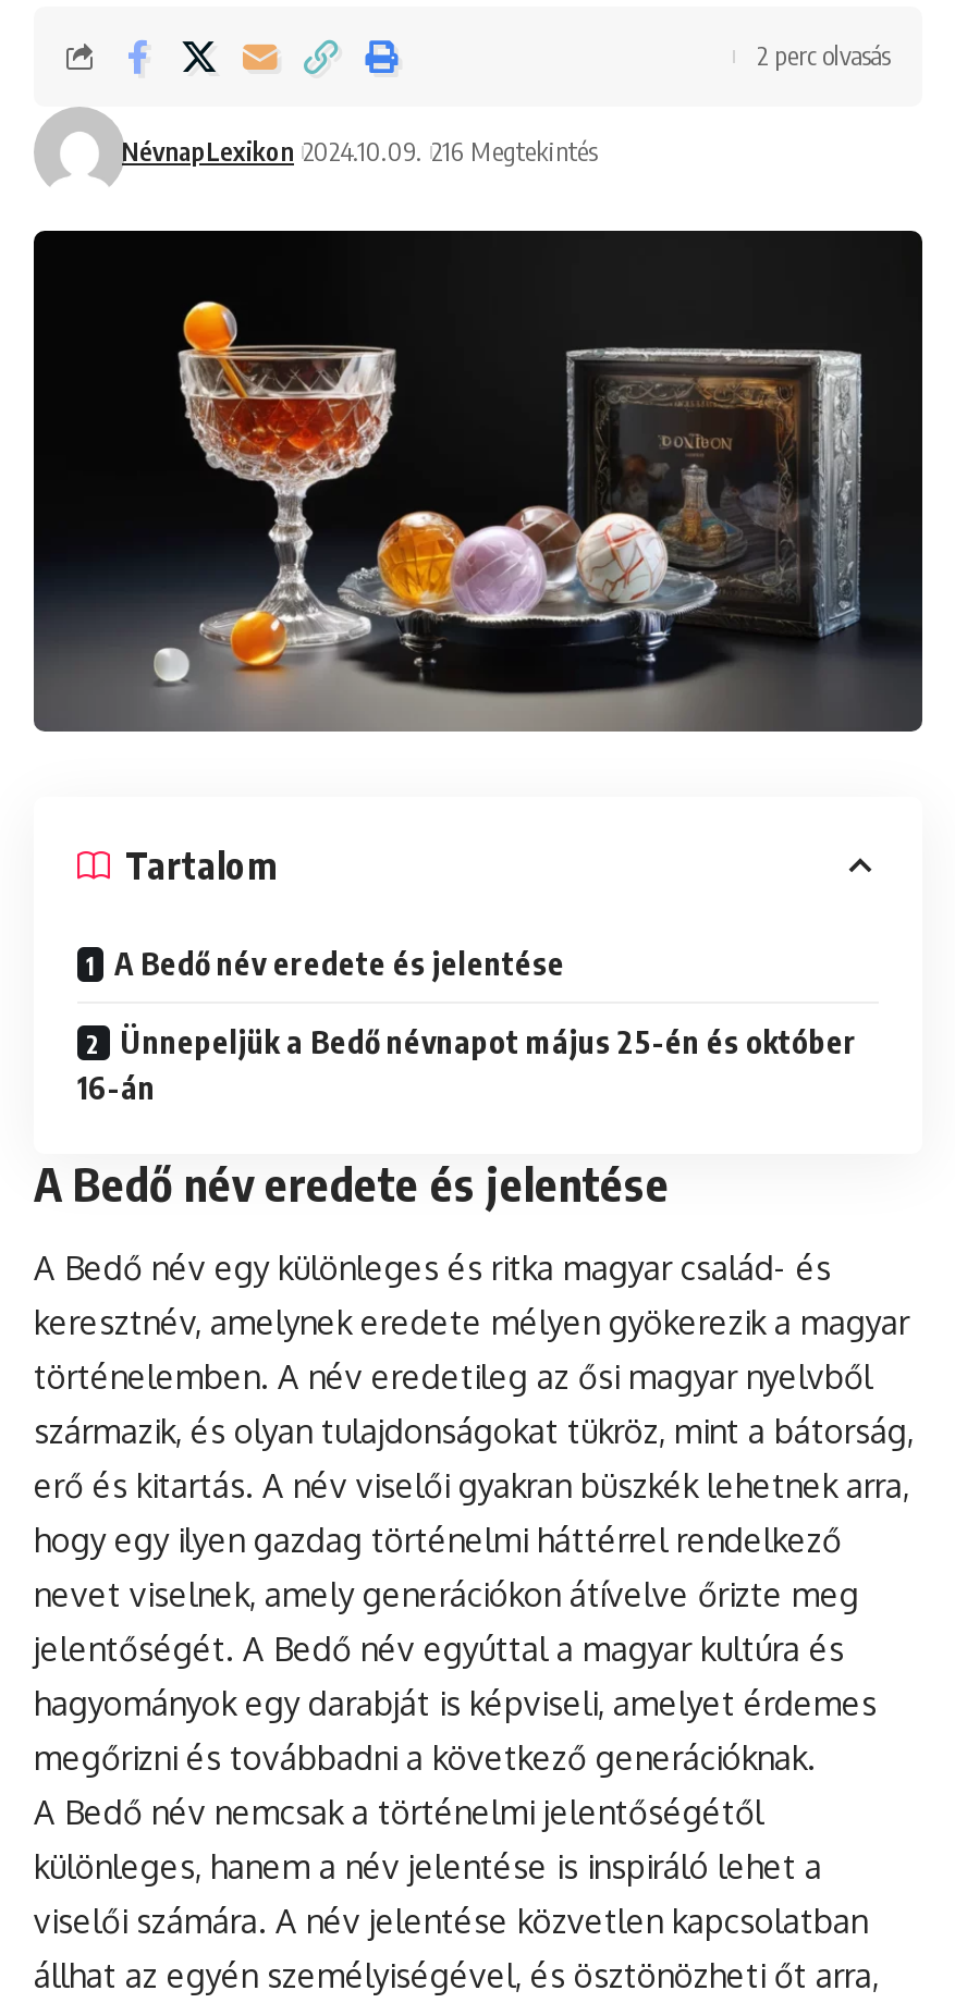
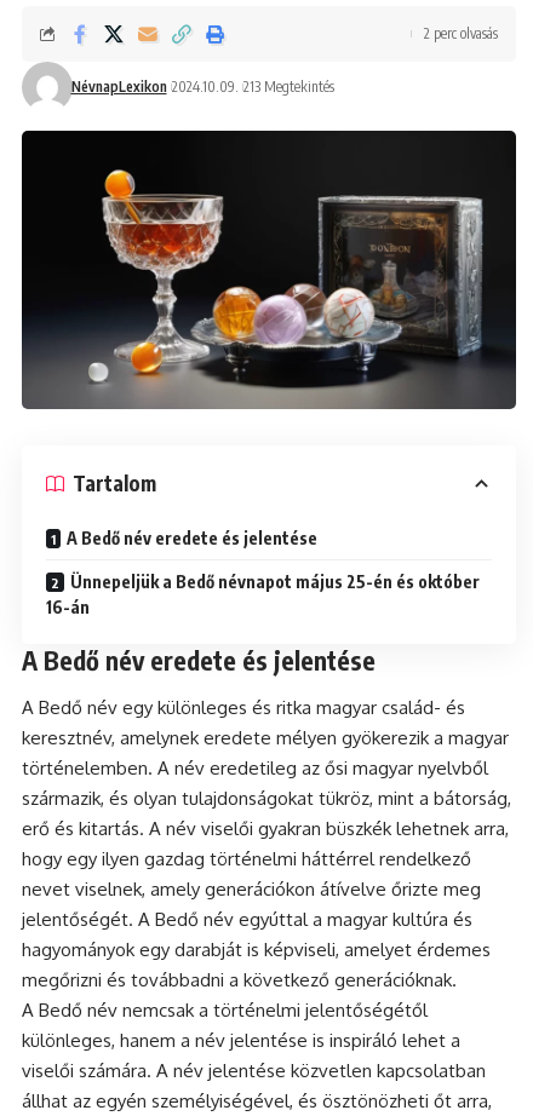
- NévnapLexikon 2024.10.09. 216 Megtekintés
+ NévnapLexikon 2024.10.09. 213 Megtekintés
